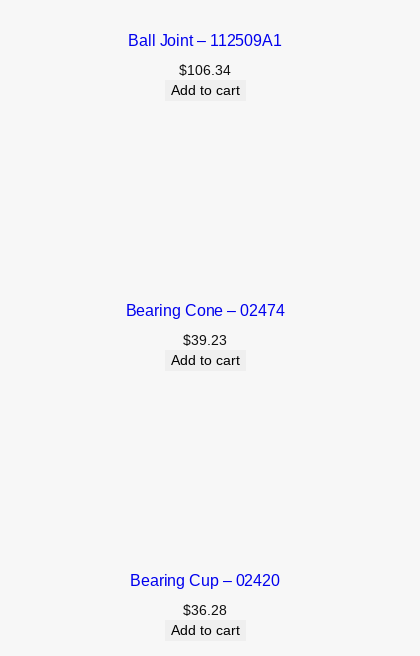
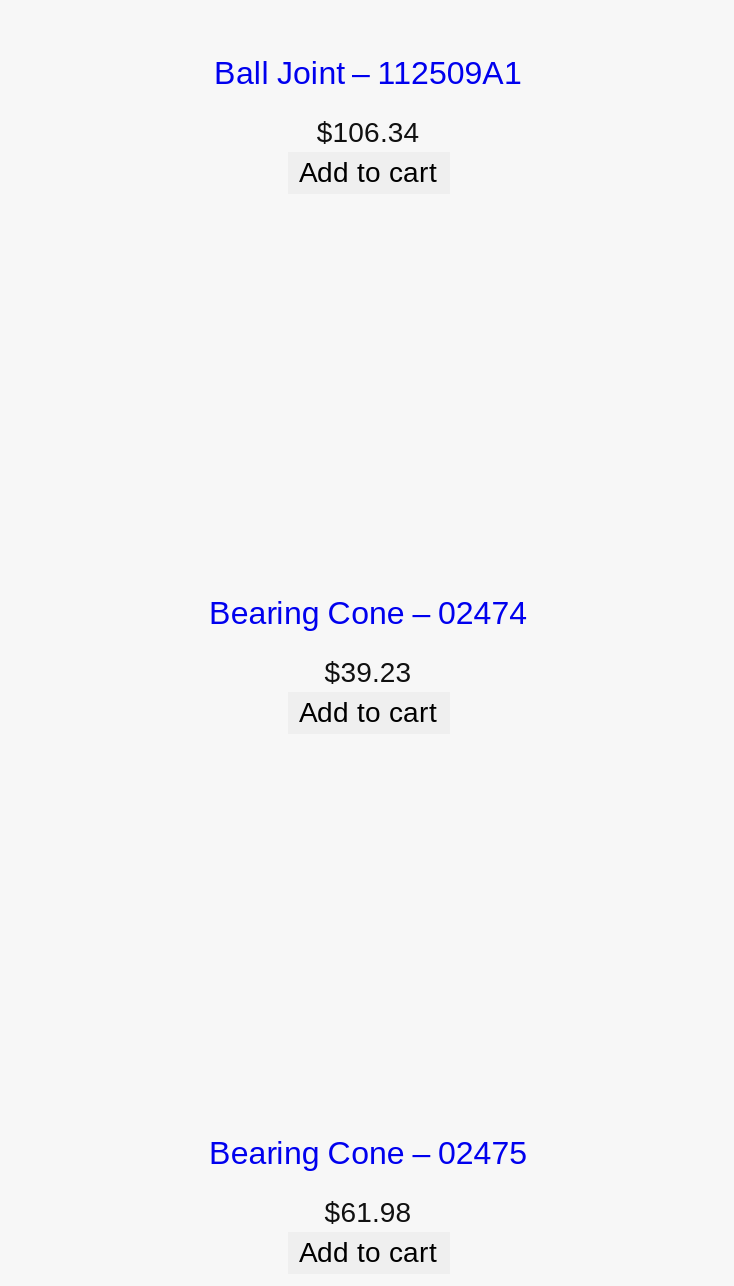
- Bearing Cup – 02420
+ Bearing Cone – 02475

- $36.28
+ $61.98
